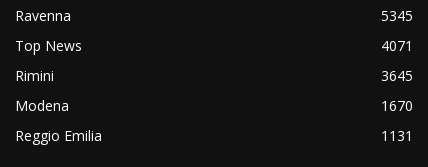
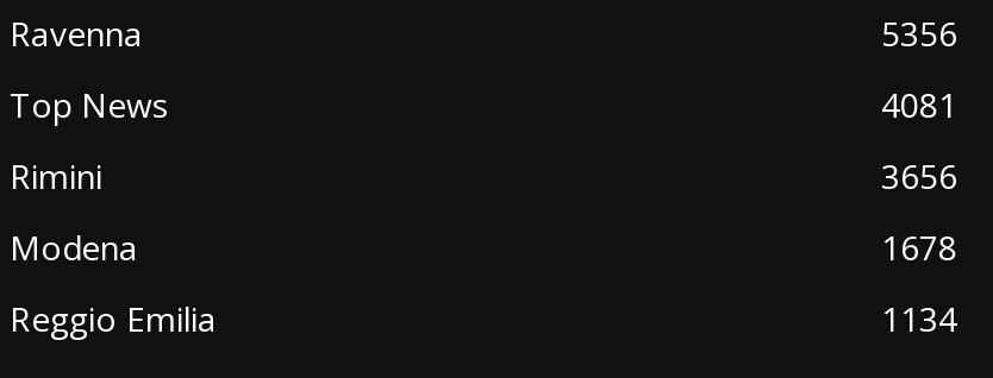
- 5345
+ 5356

- 4071
+ 4081

- 3645
+ 3656

- 1670
+ 1678

- 1131
+ 1134
